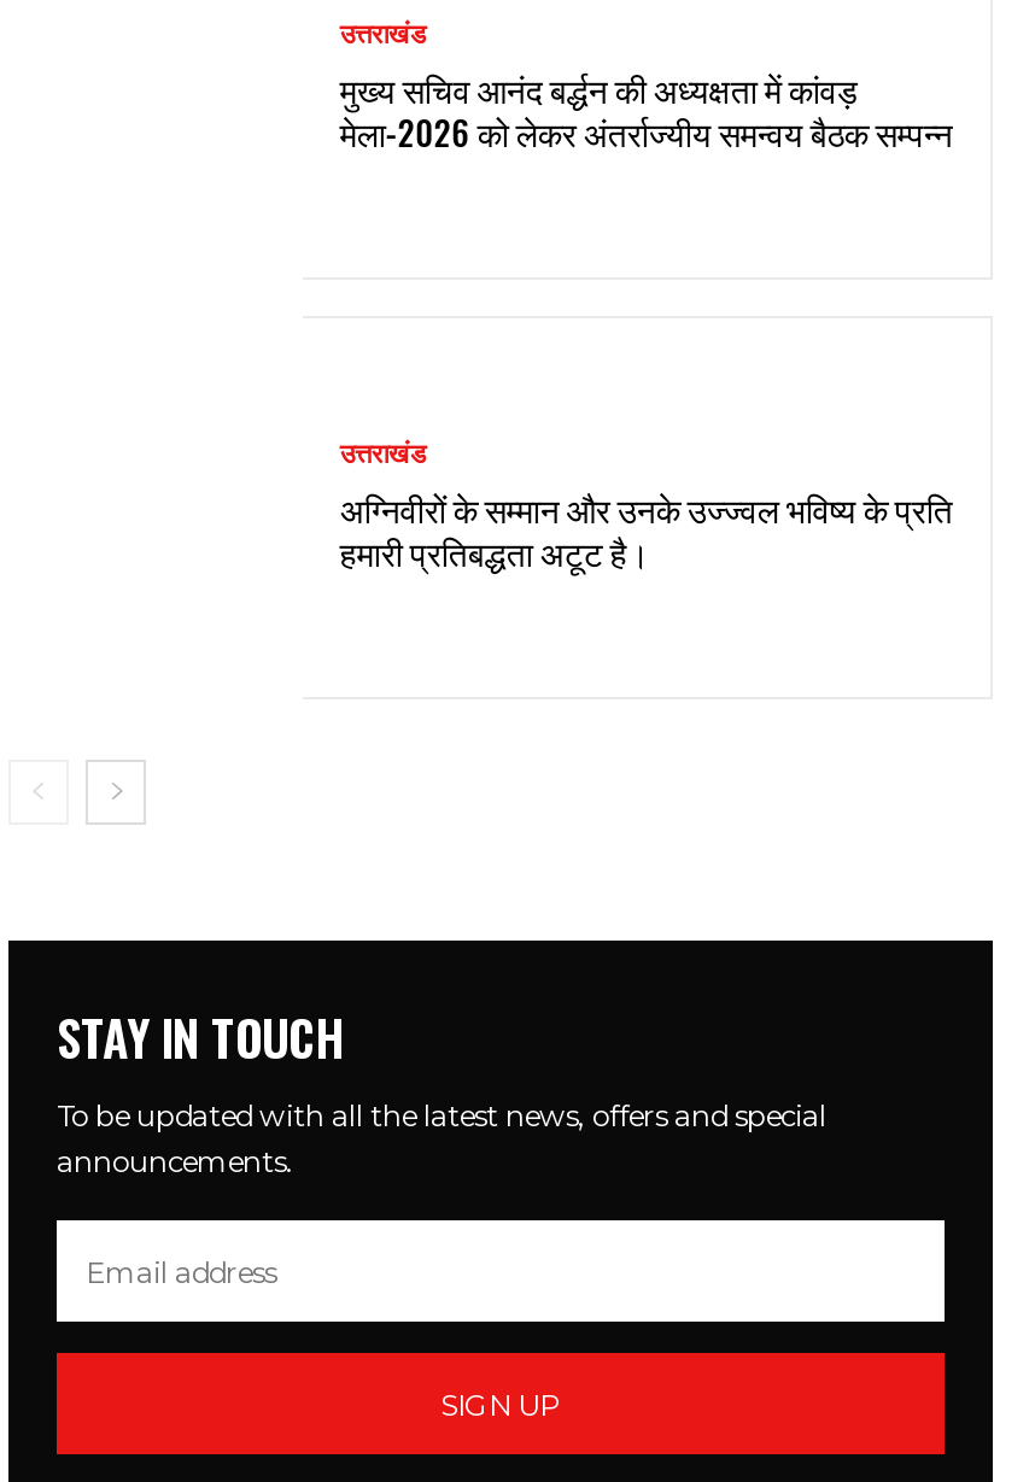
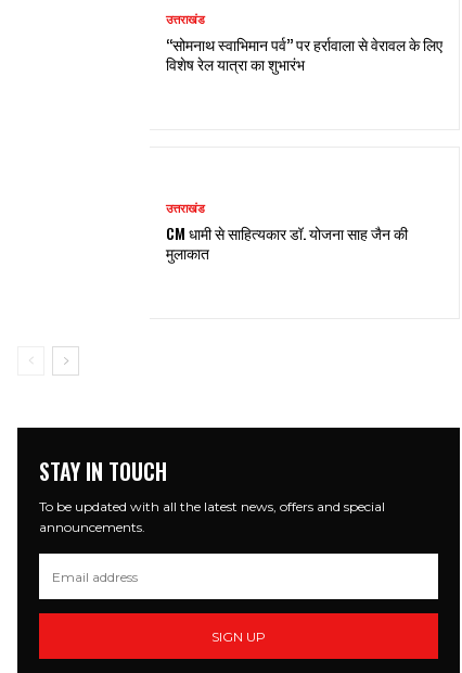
- मुख्य सचिव आनंद बर्द्धन की अध्यक्षता में कांवड़
- मेला-2026 को लेकर अंतर्राज्यीय समन्वय बैठक सम्पन्न
+ ‘‘सोमनाथ स्वाभिमान पर्व’’ पर हर्रावाला से वेरावल के लिए
+ विशेष रेल यात्रा का शुभारंभ

- अग्निवीरों के सम्मान और उनके उज्ज्वल भविष्य के प्रति
- हमारी प्रतिबद्धता अटूट है।
+ CM धामी से साहित्यकार डॉ. योजना साह जैन की
+ मुलाकात
